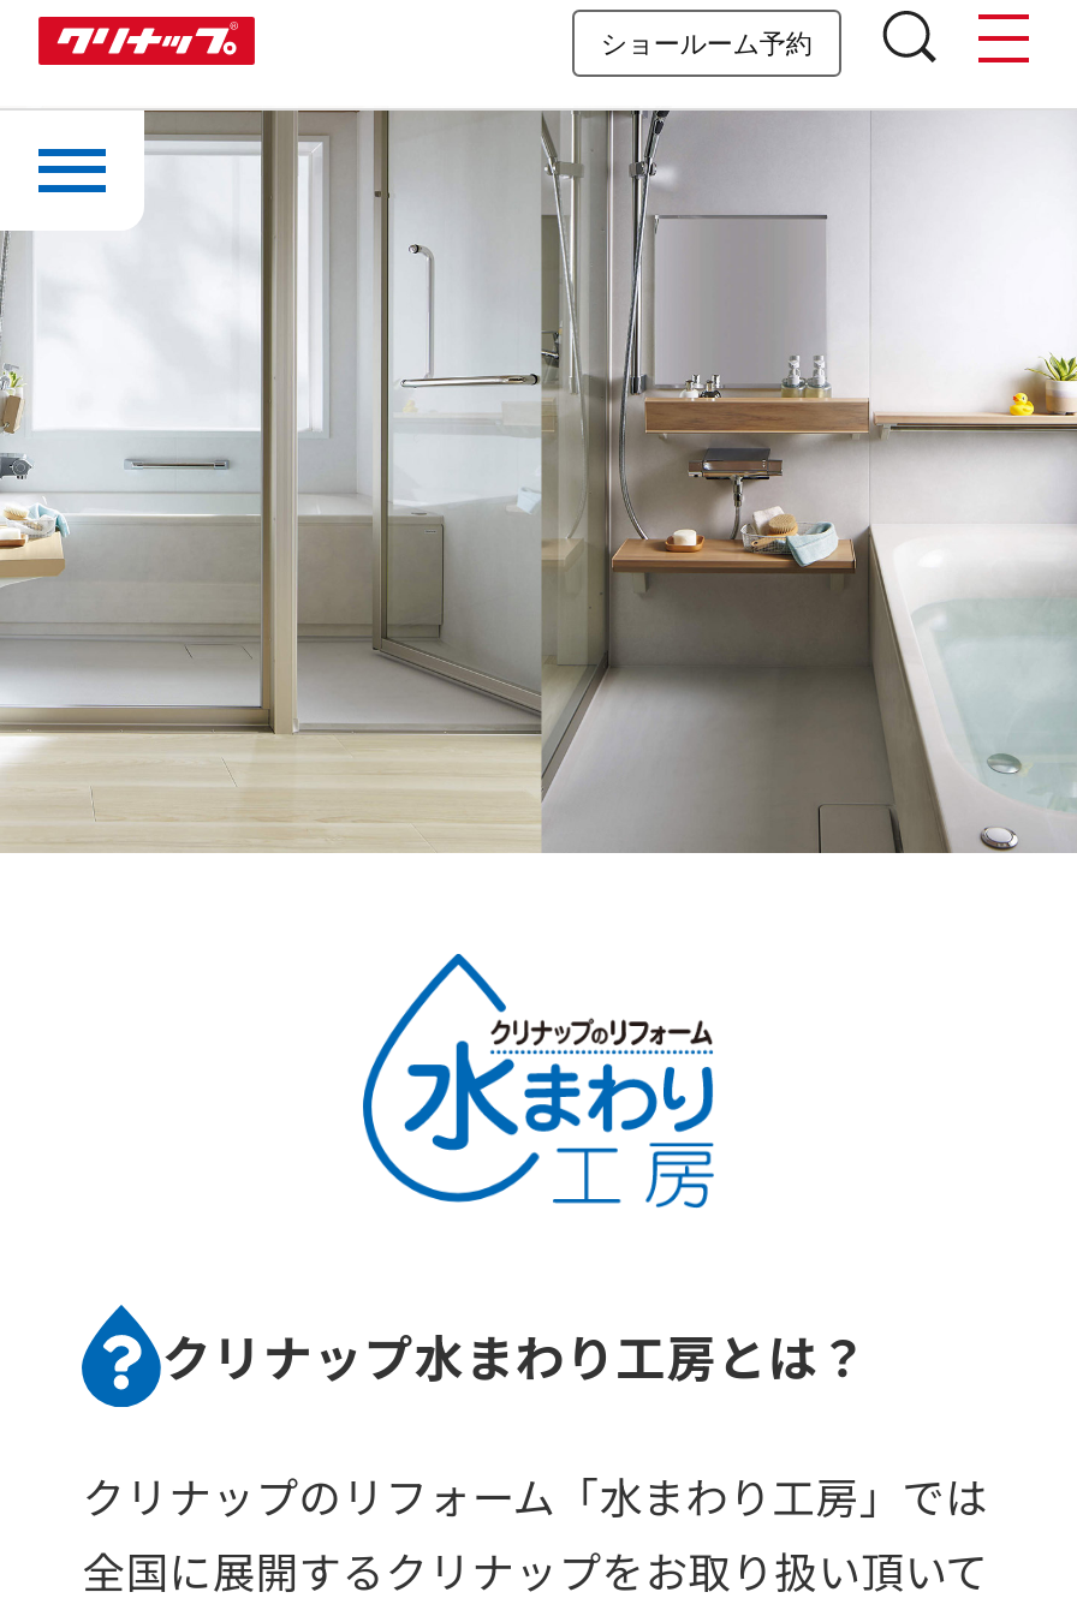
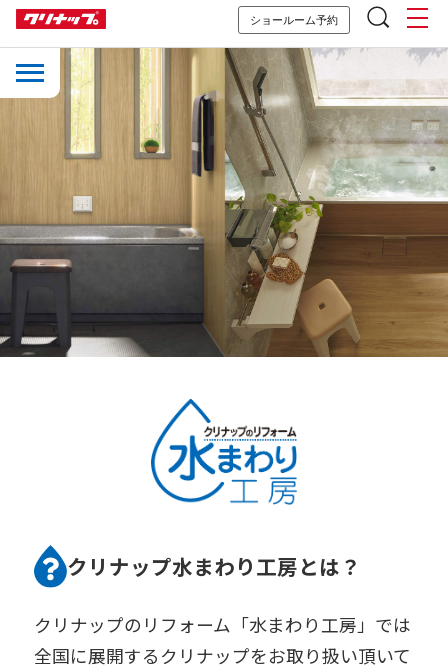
- [image]
+ [image]
